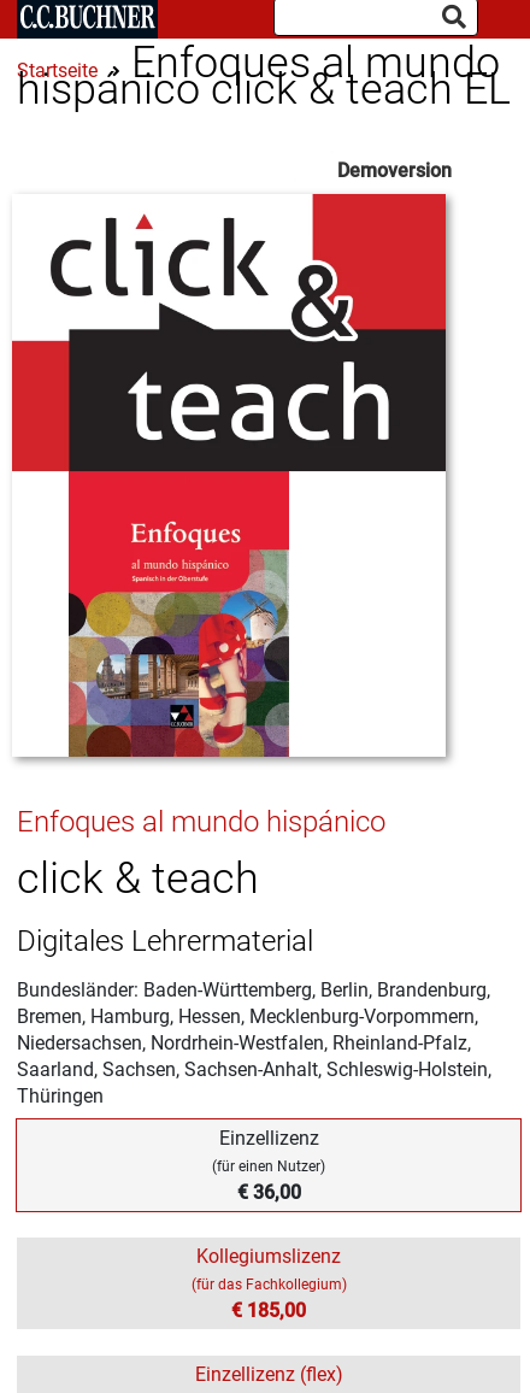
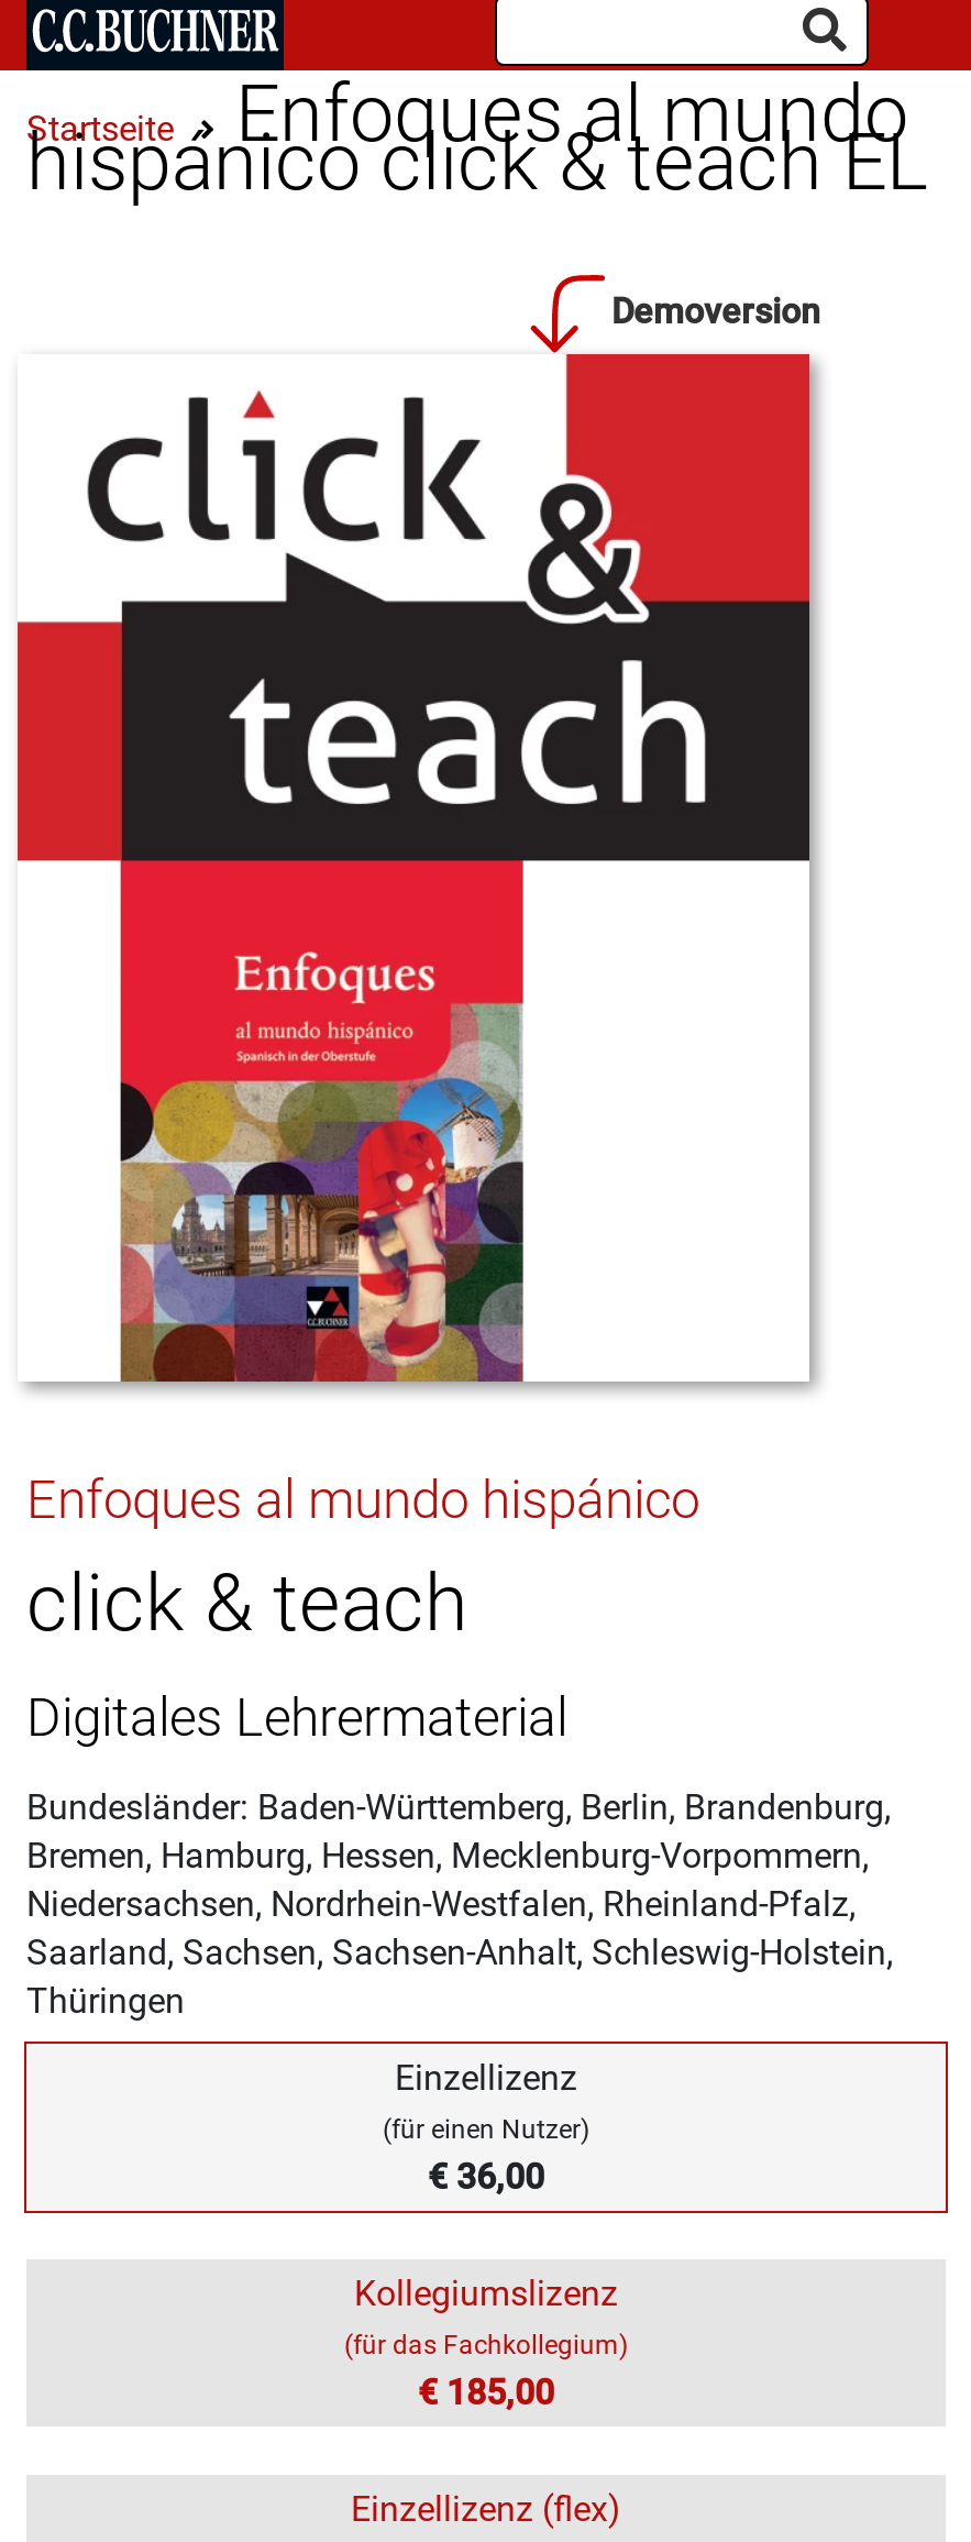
+ [image]
